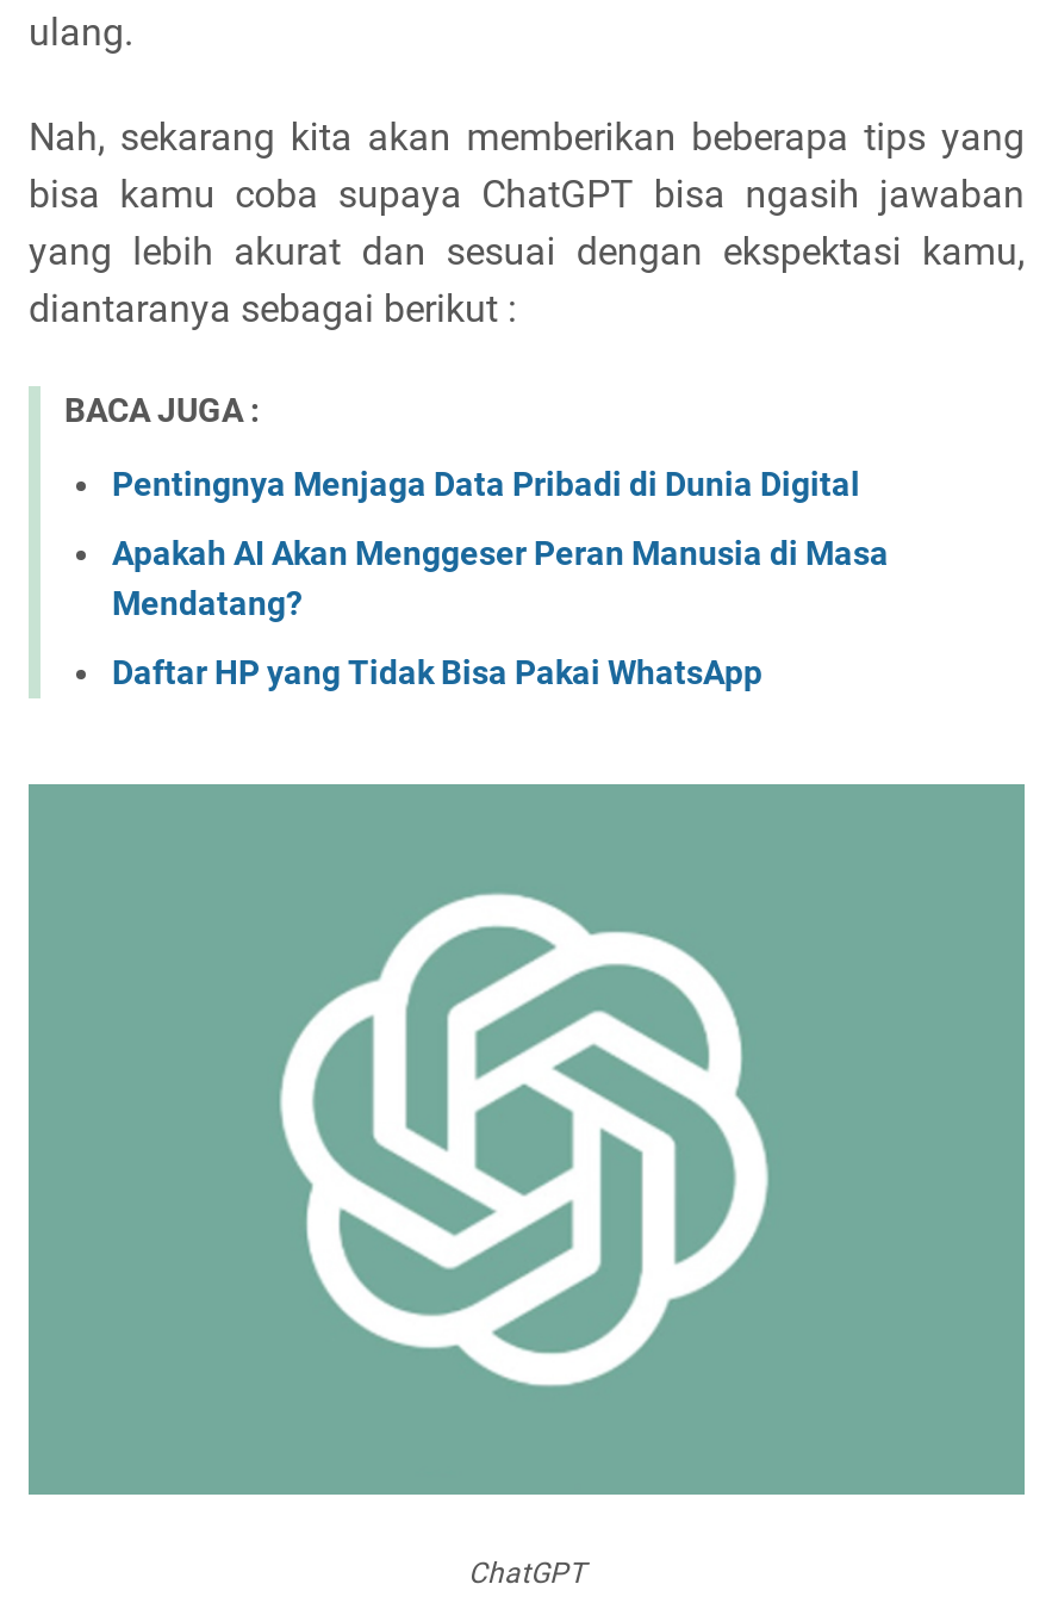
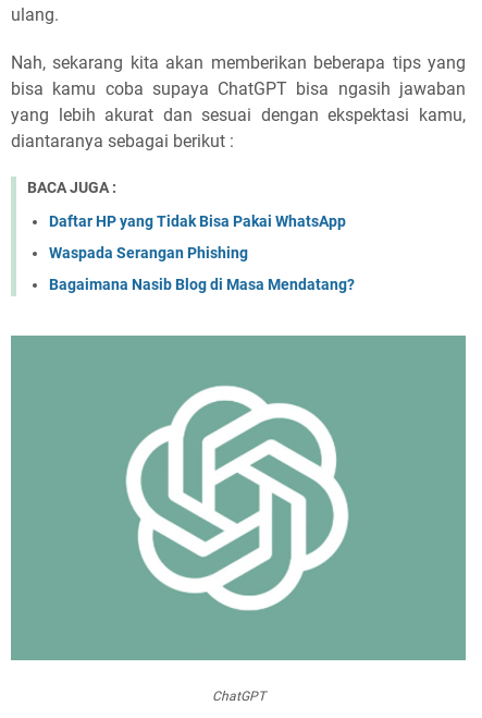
- Pentingnya Menjaga Data Pribadi di Dunia Digital
- Apakah AI Akan Menggeser Peran Manusia di Masa
- Mendatang?

moved up: Daftar HP yang Tidak Bisa Pakai WhatsApp

+ Waspada Serangan Phishing
+ Bagaimana Nasib Blog di Masa Mendatang?
